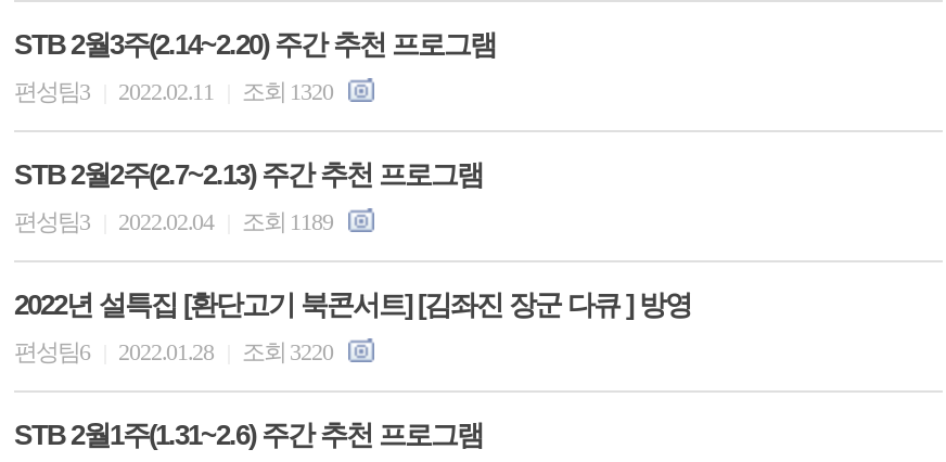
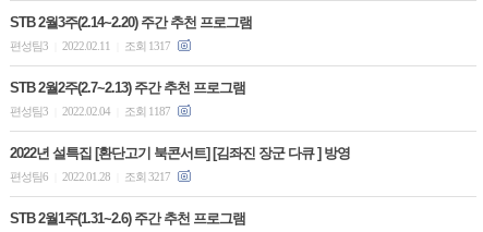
- 편성팀3 2022.02.11 조회 1320
+ 편성팀3 2022.02.11 조회 1317

- 편성팀3 2022.02.04 조회 1189
+ 편성팀3 2022.02.04 조회 1187

- 편성팀6 2022.01.28 조회 3220
+ 편성팀6 2022.01.28 조회 3217
